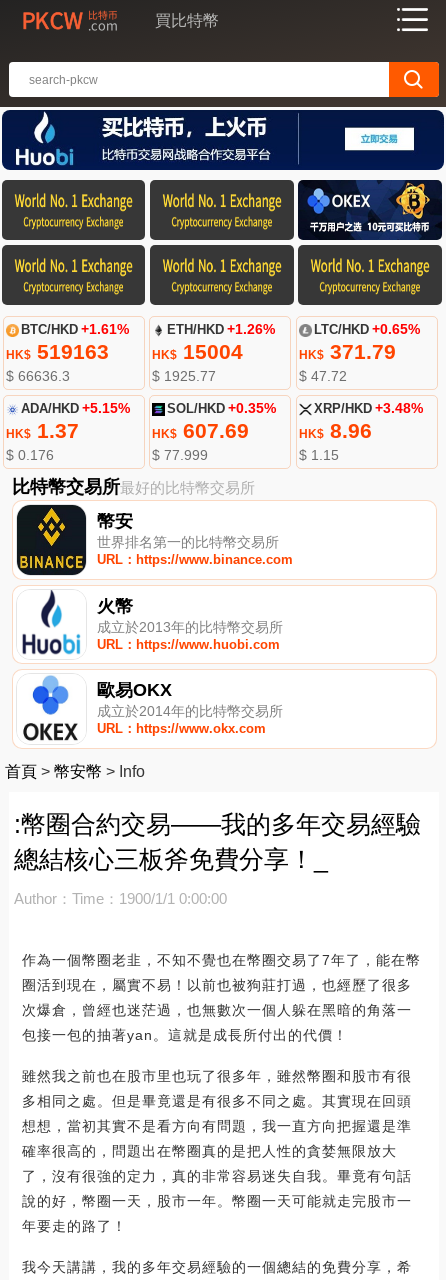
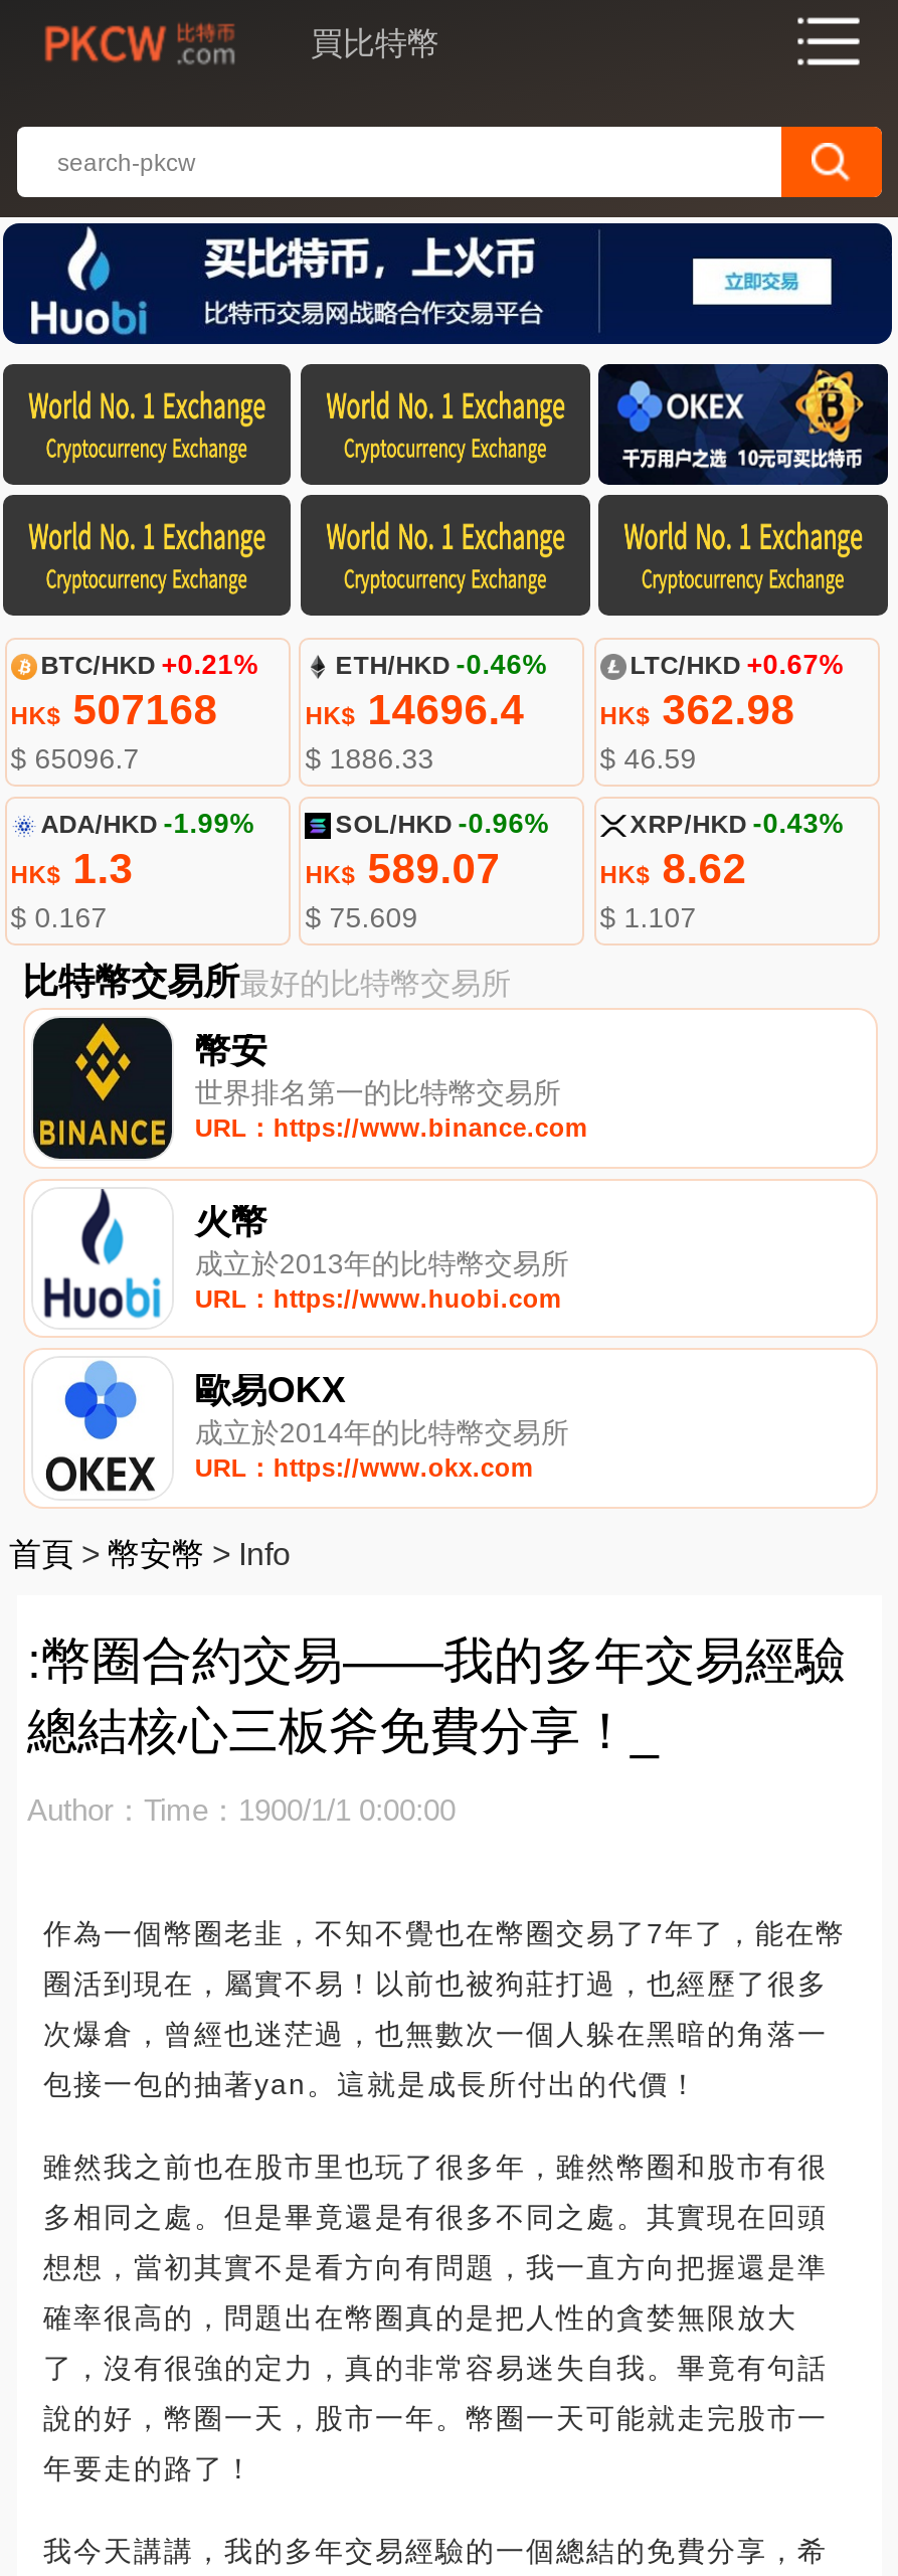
- BTC/HKD +1.61%
- HK$519163
- $ 66636.3
+ BTC/HKD +0.21%
+ HK$507168
+ $ 65096.7

- ETH/HKD +1.26%
- HK$15004
- $ 1925.77
+ ETH/HKD -0.46%
+ HK$14696.4
+ $ 1886.33

- LTC/HKD +0.65%
- HK$371.79
- $ 47.72
+ LTC/HKD +0.67%
+ HK$362.98
+ $ 46.59

- ADA/HKD +5.15%
- HK$1.37
- $ 0.176
+ ADA/HKD -1.99%
+ HK$1.3
+ $ 0.167

- SOL/HKD +0.35%
- HK$607.69
- $ 77.999
+ SOL/HKD -0.96%
+ HK$589.07
+ $ 75.609

- XRP/HKD +3.48%
- HK$8.96
- $ 1.15
+ XRP/HKD -0.43%
+ HK$8.62
+ $ 1.107
